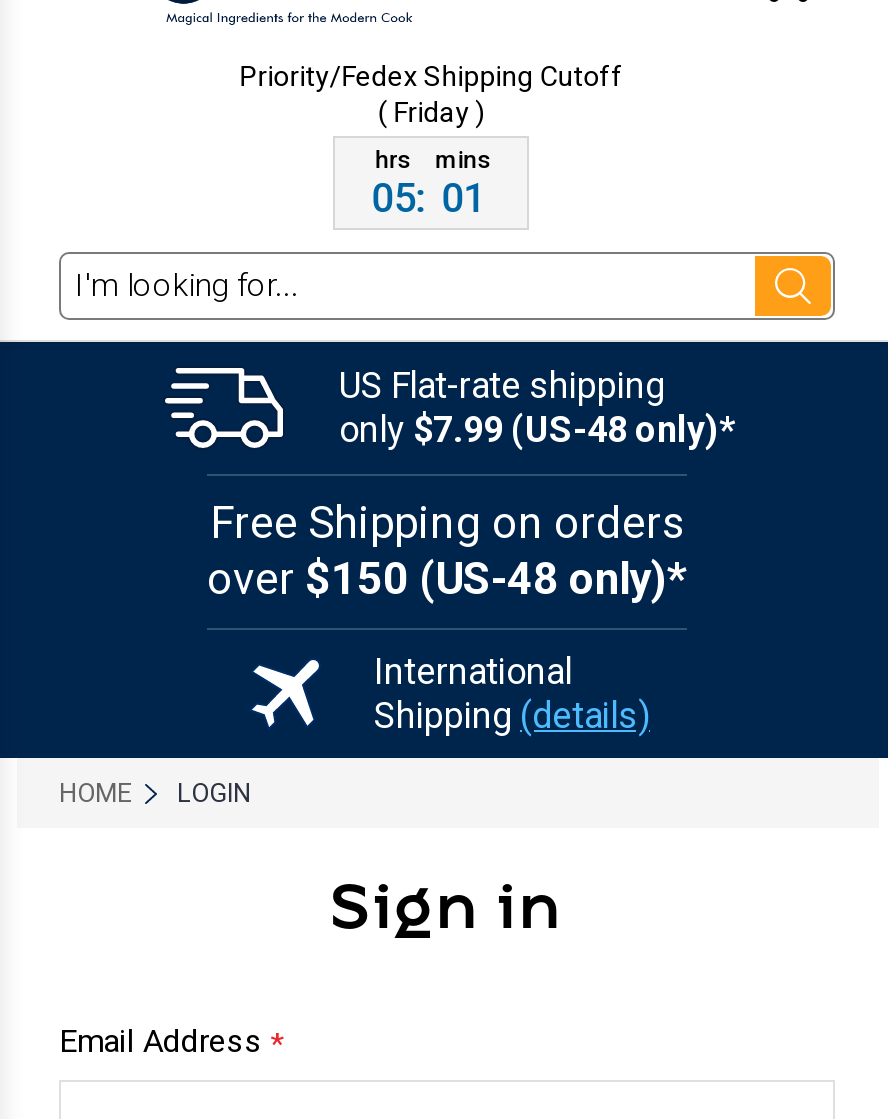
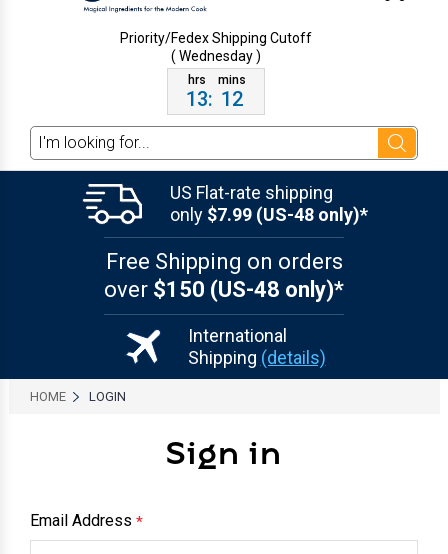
- ( Friday )
+ ( Wednesday )

- 05: 01
+ 13: 12
